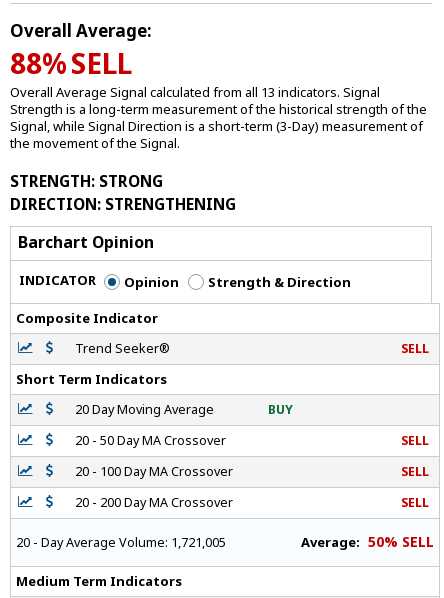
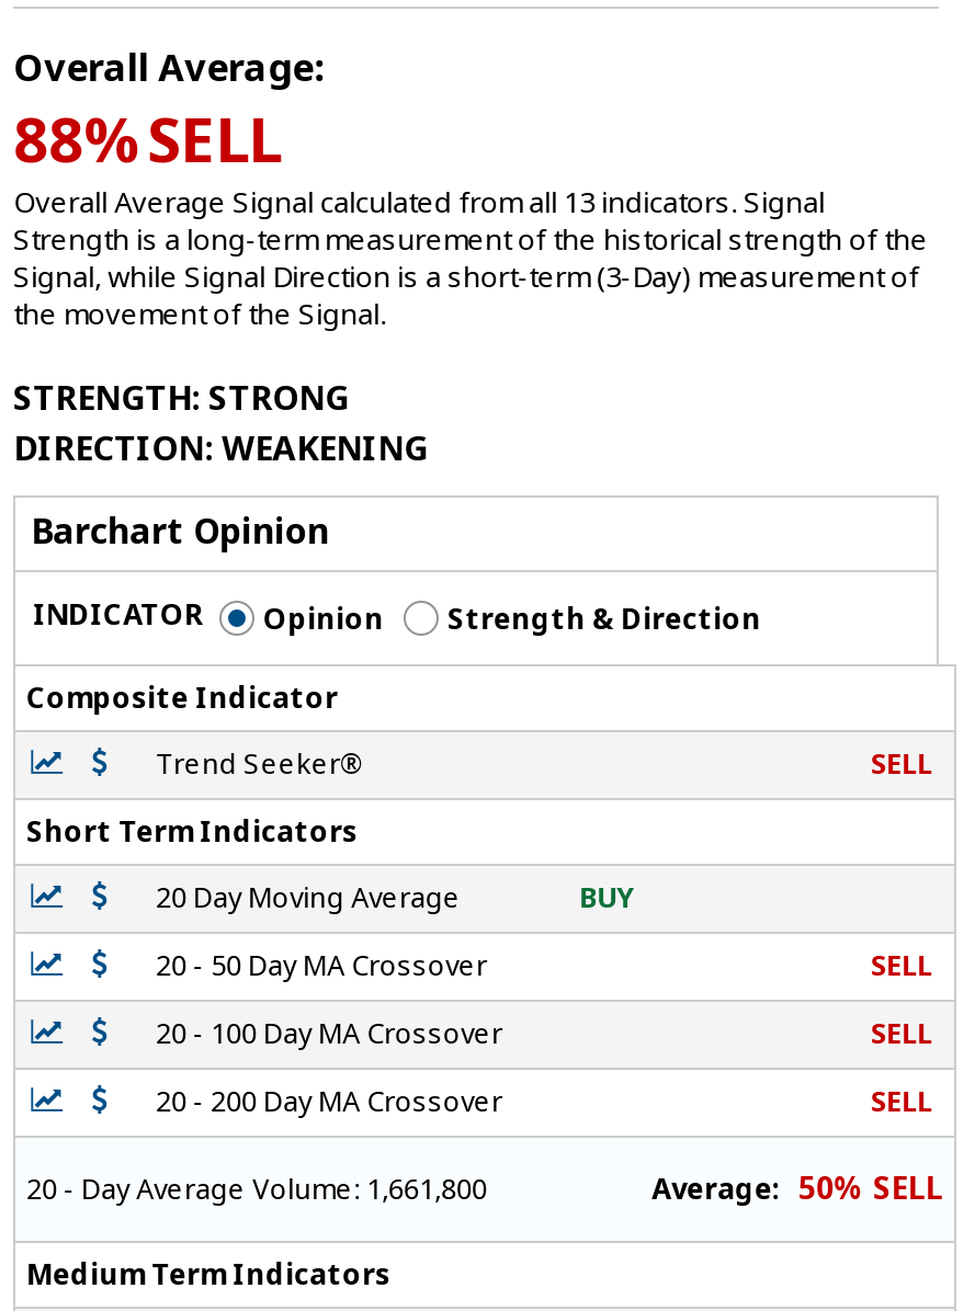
- DIRECTION: STRENGTHENING
+ DIRECTION: WEAKENING

- 20 - Day Average Volume: 1,721,005
+ 20 - Day Average Volume: 1,661,800
